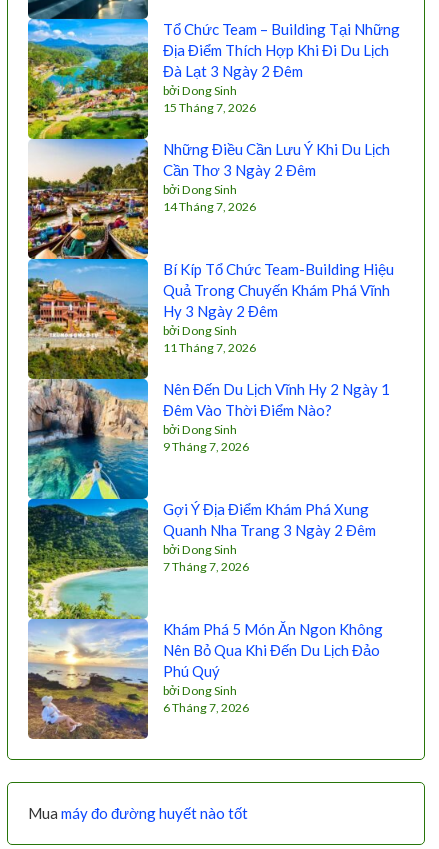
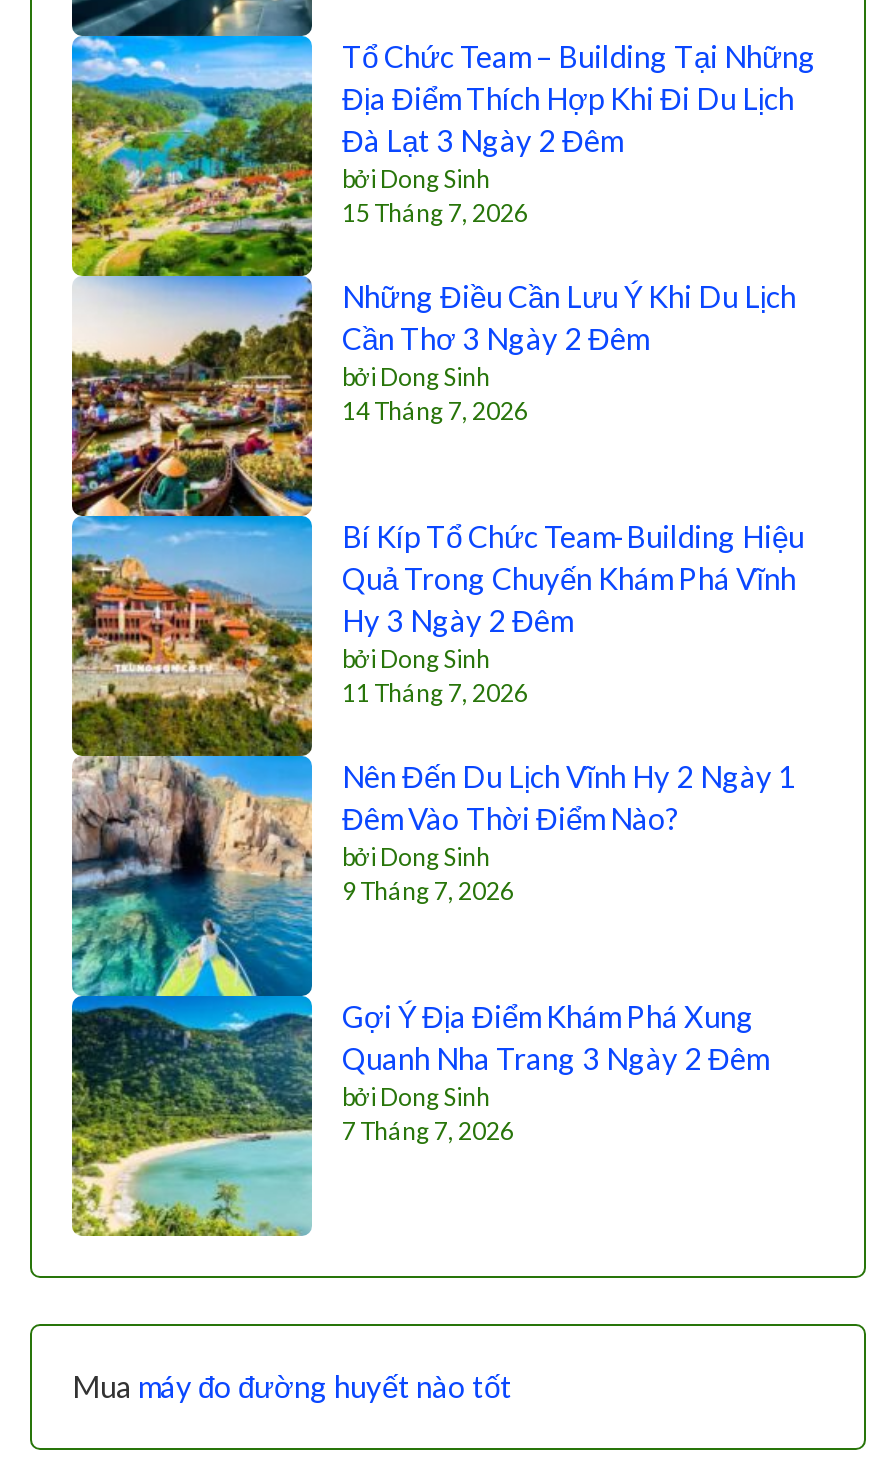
- [image]
- Khám Phá 5 Món Ăn Ngon Không
- Nên Bỏ Qua Khi Đến Du Lịch Đảo
- Phú Quý
- bởi Dong Sinh
- 6 Tháng 7, 2026
